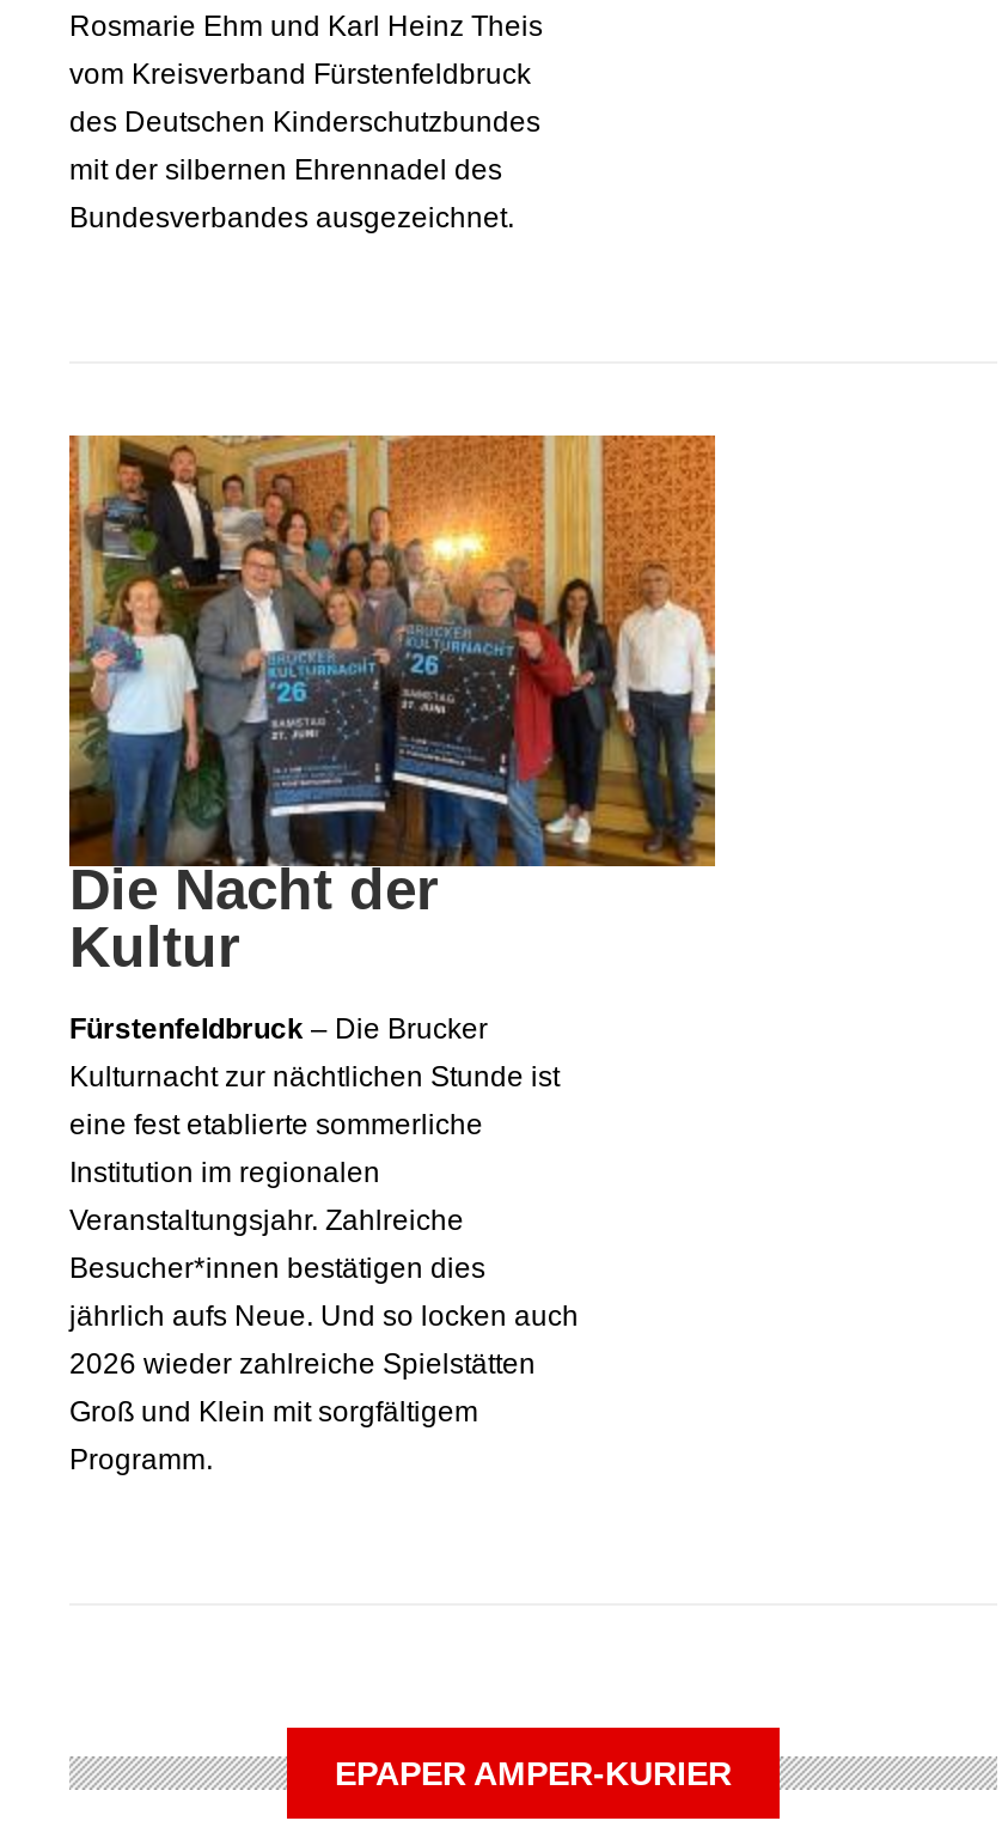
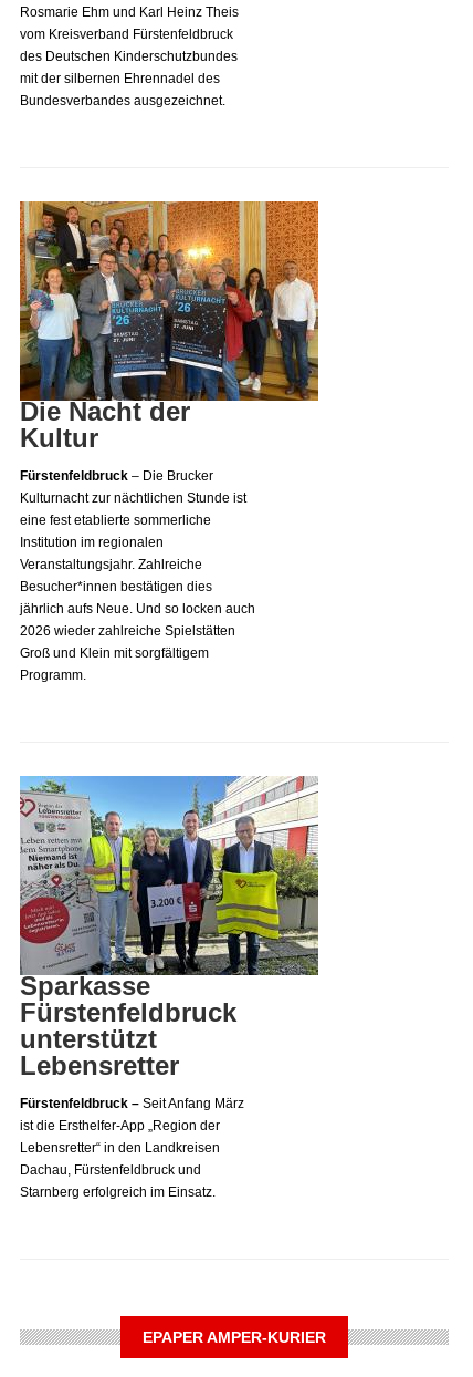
+ [image]
+ Sparkasse
+ Fürstenfeldbruck
+ unterstützt
+ Lebensretter
+ Fürstenfeldbruck – Seit Anfang März
+ ist die Ersthelfer-App „Region der
+ Lebensretter“ in den Landkreisen
+ Dachau, Fürstenfeldbruck und
+ Starnberg erfolgreich im Einsatz.
